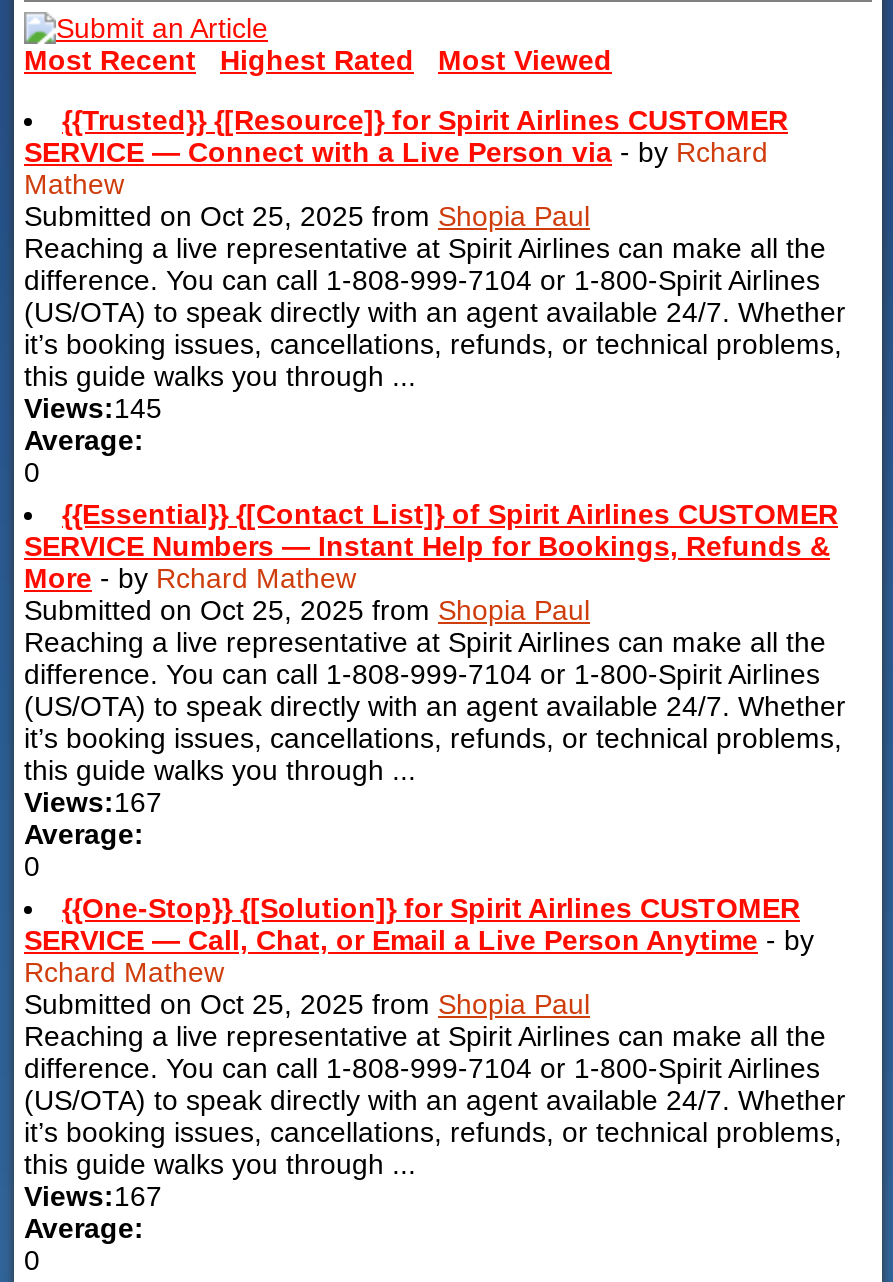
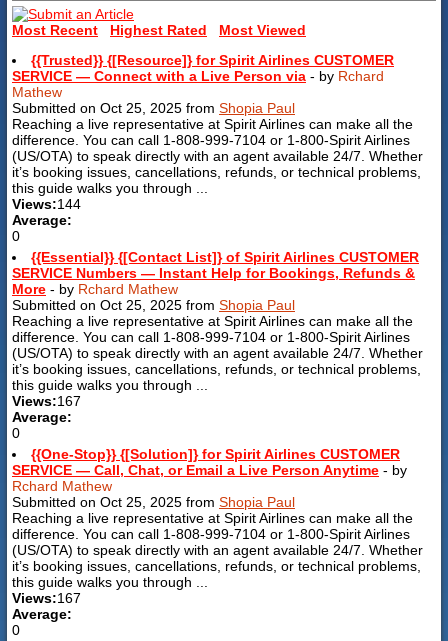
- Views:145
+ Views:144
